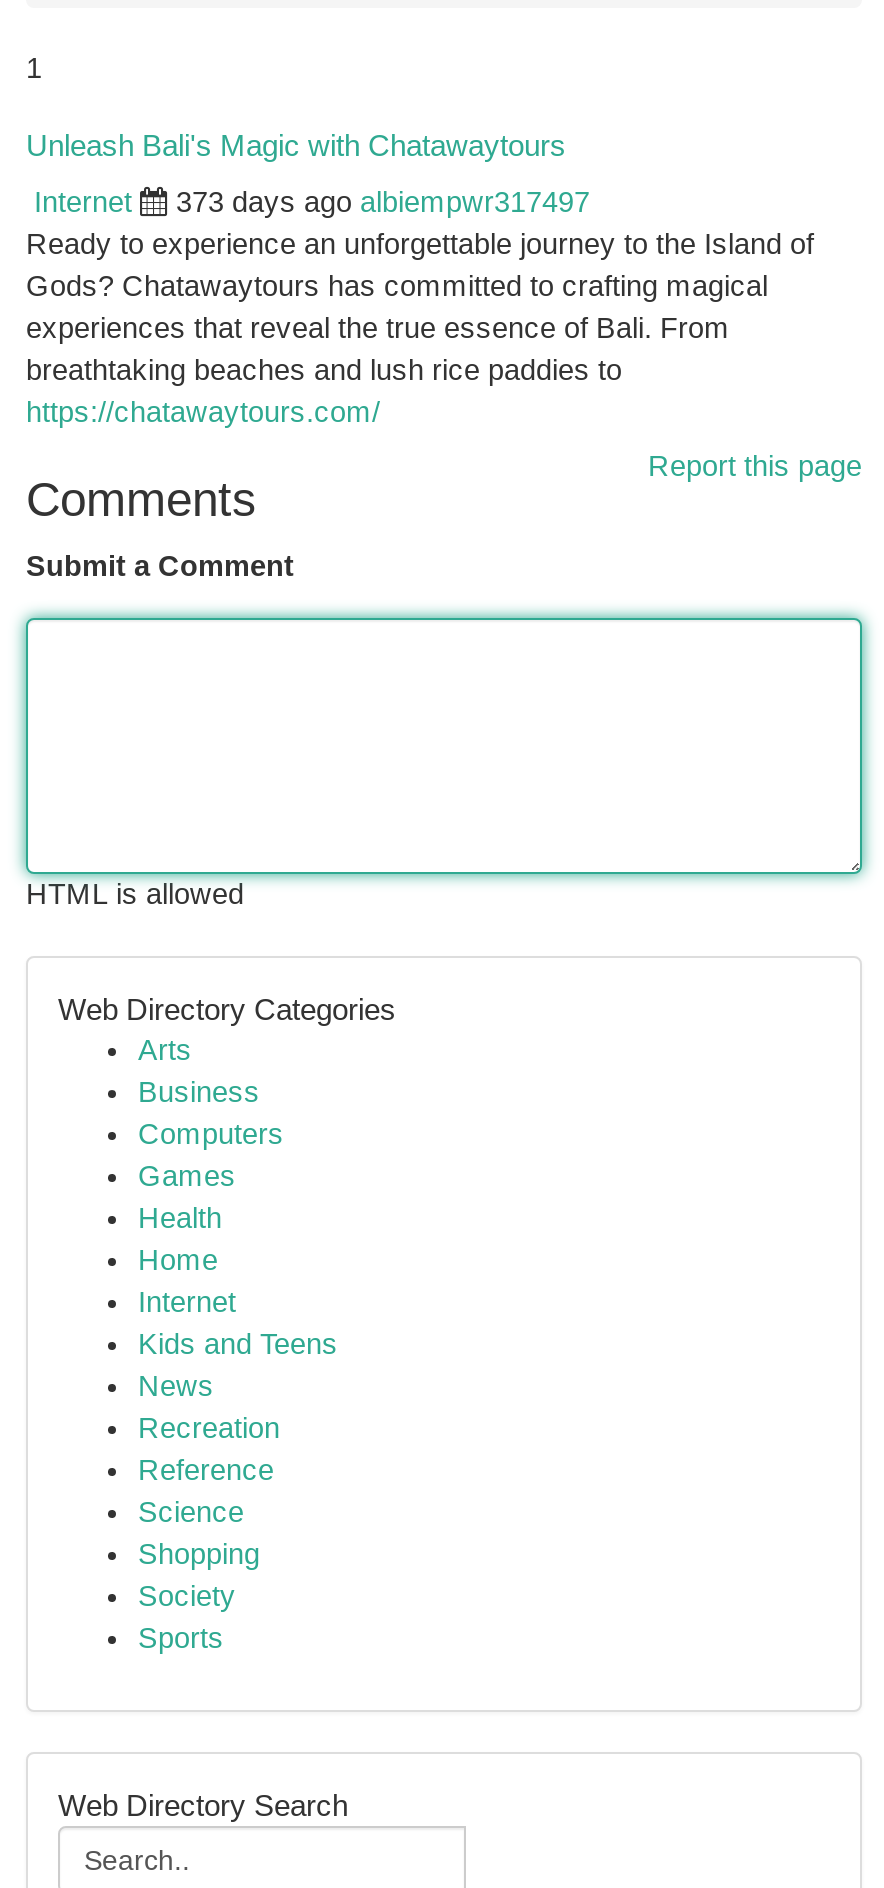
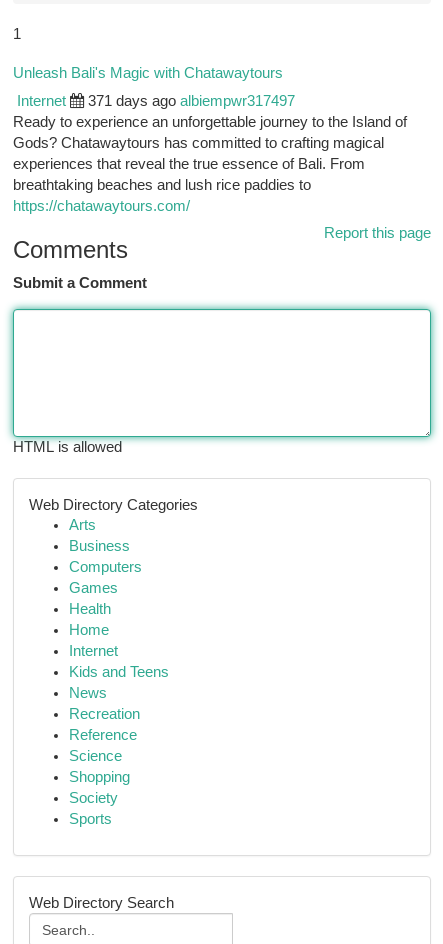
- 373 days ago albiempwr317497
+ 371 days ago albiempwr317497
